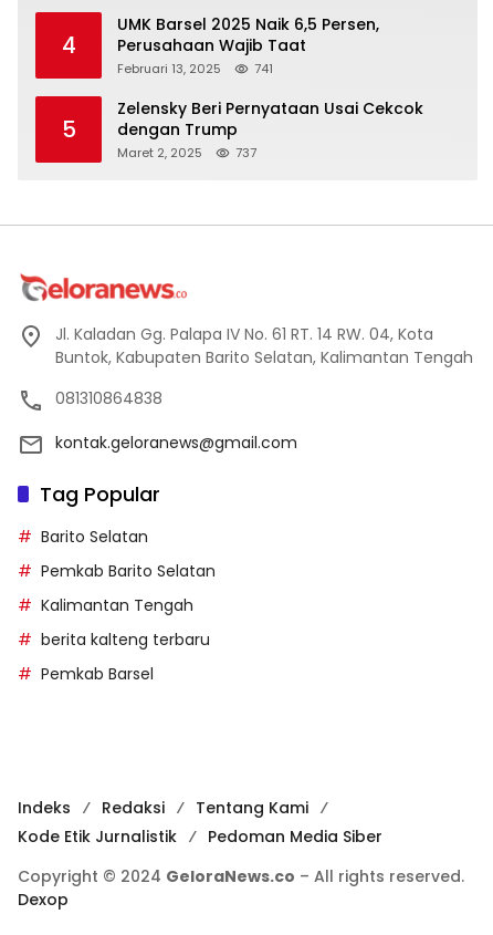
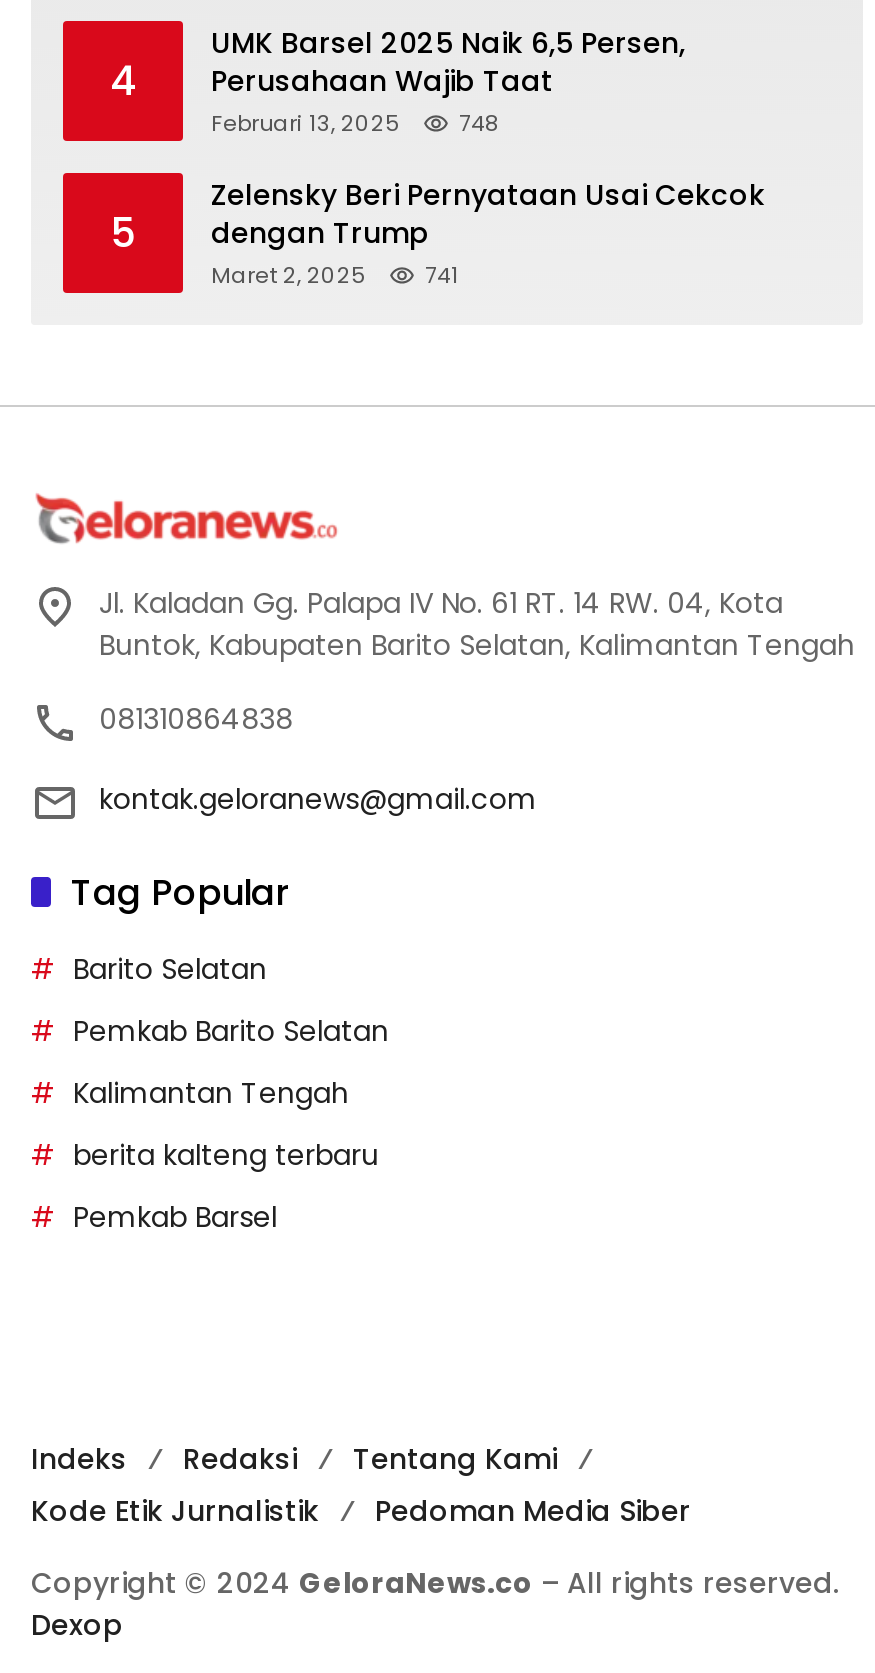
- Februari 13, 2025 741
+ Februari 13, 2025 748

- Maret 2, 2025 737
+ Maret 2, 2025 741
